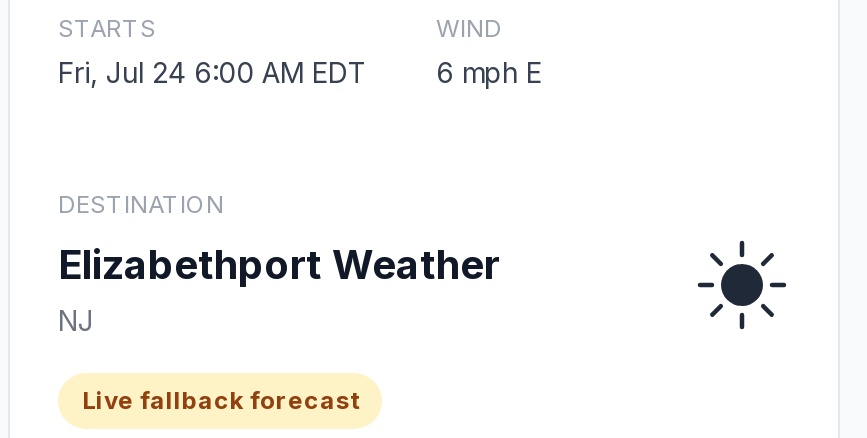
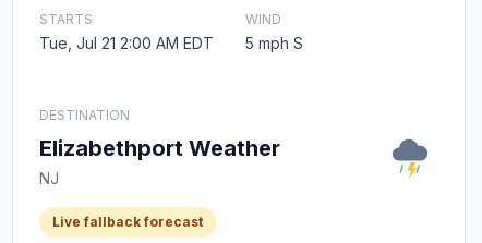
- Fri, Jul 24 6:00 AM EDT
+ Tue, Jul 21 2:00 AM EDT

- 6 mph E
+ 5 mph S

- [image]
+ [image]
